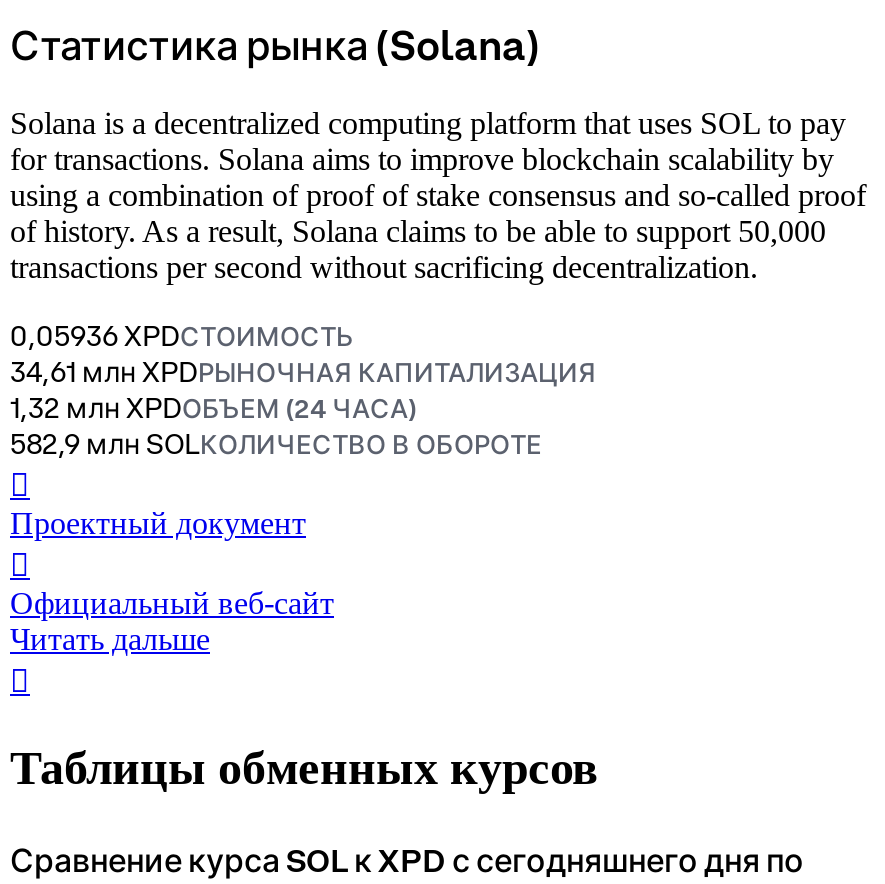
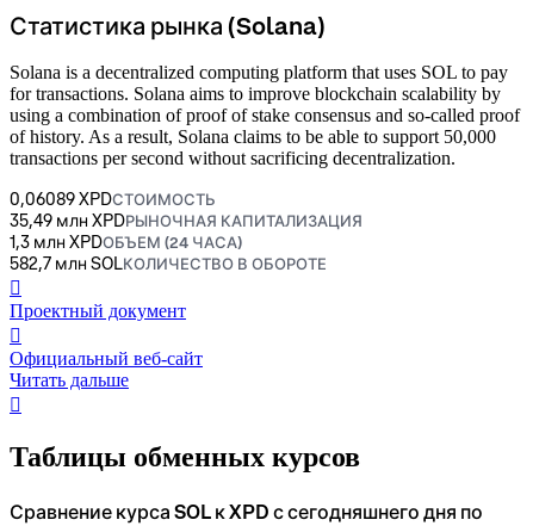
- 0,05936 XPDСТОИМОСТЬ
+ 0,06089 XPDСТОИМОСТЬ

- 34,61 млн XPDРЫНОЧНАЯ КАПИТАЛИЗАЦИЯ
+ 35,49 млн XPDРЫНОЧНАЯ КАПИТАЛИЗАЦИЯ

- 1,32 млн XPDОБЪЕМ (24 ЧАСА)
+ 1,3 млн XPDОБЪЕМ (24 ЧАСА)

- 582,9 млн SOLКОЛИЧЕСТВО В ОБОРОТЕ
+ 582,7 млн SOLКОЛИЧЕСТВО В ОБОРОТЕ
